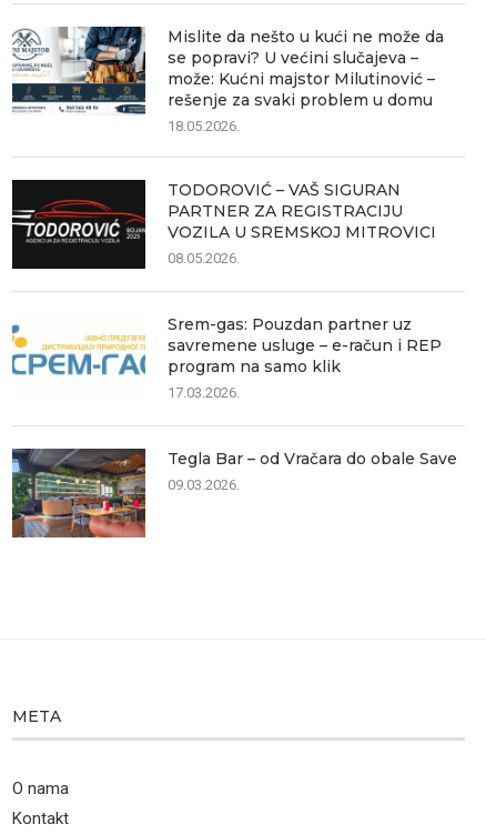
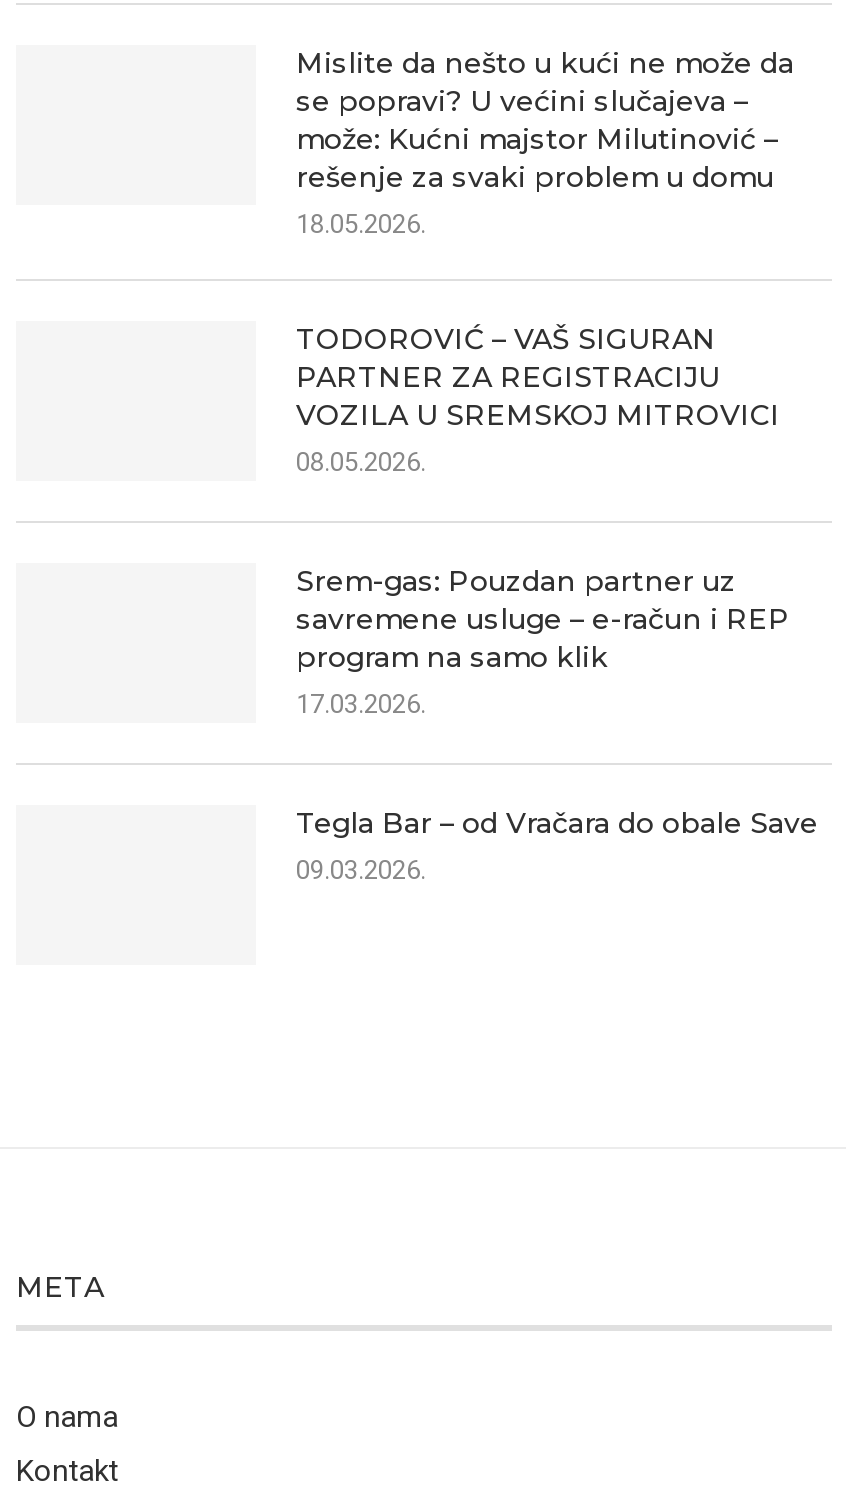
- [image]

- [image]

- [image]

- [image]
